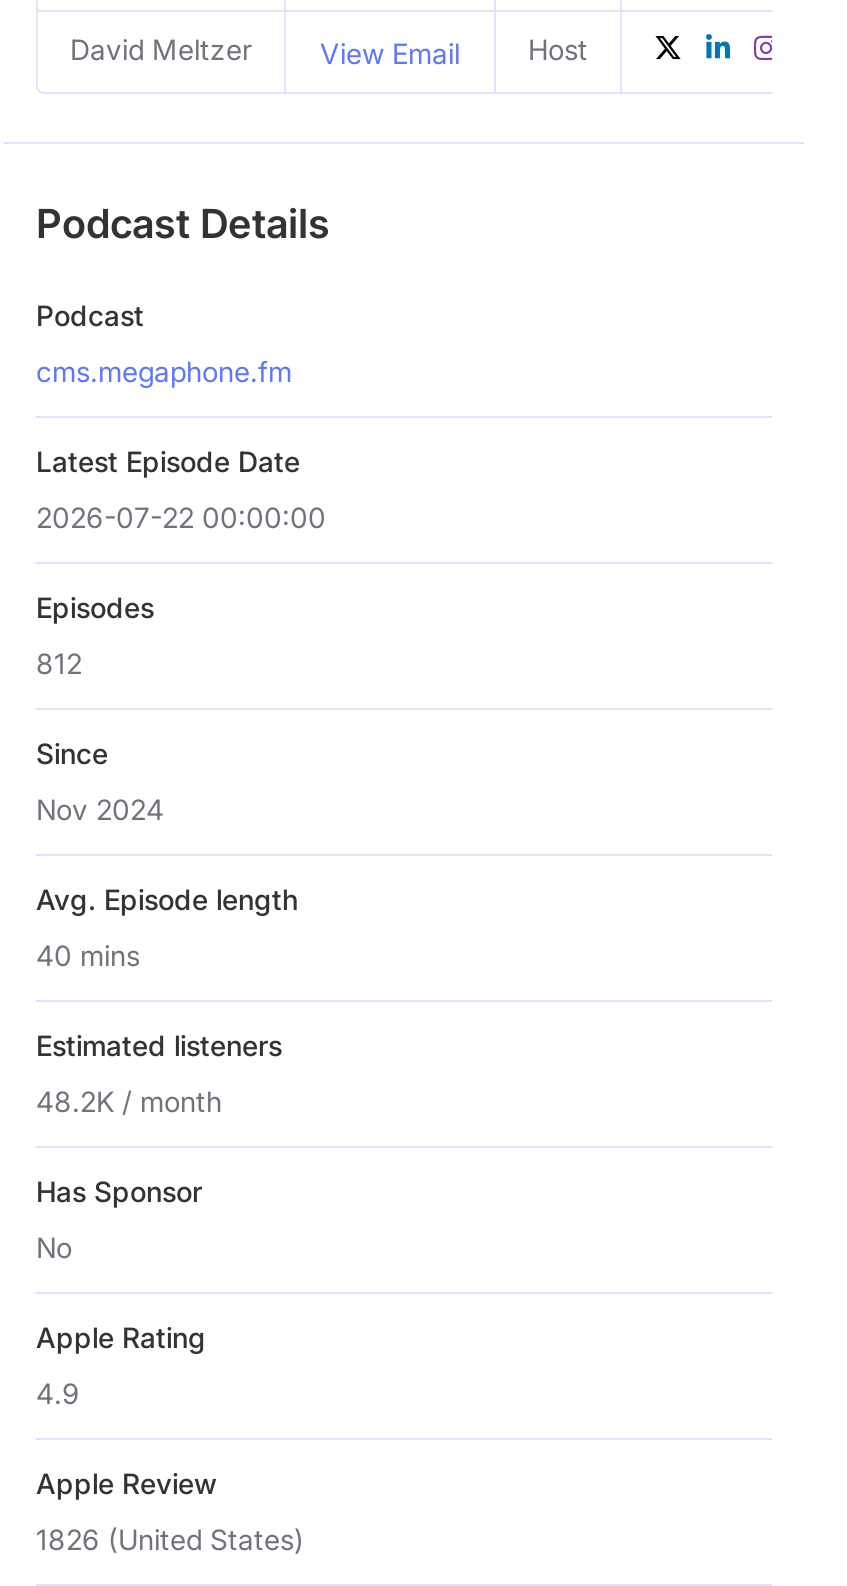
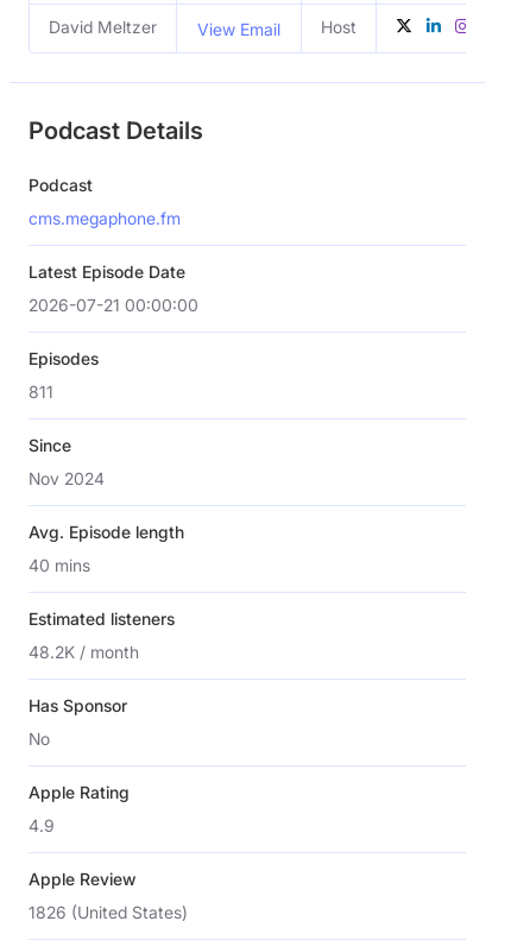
- 2026-07-22 00:00:00
+ 2026-07-21 00:00:00

- 812
+ 811
